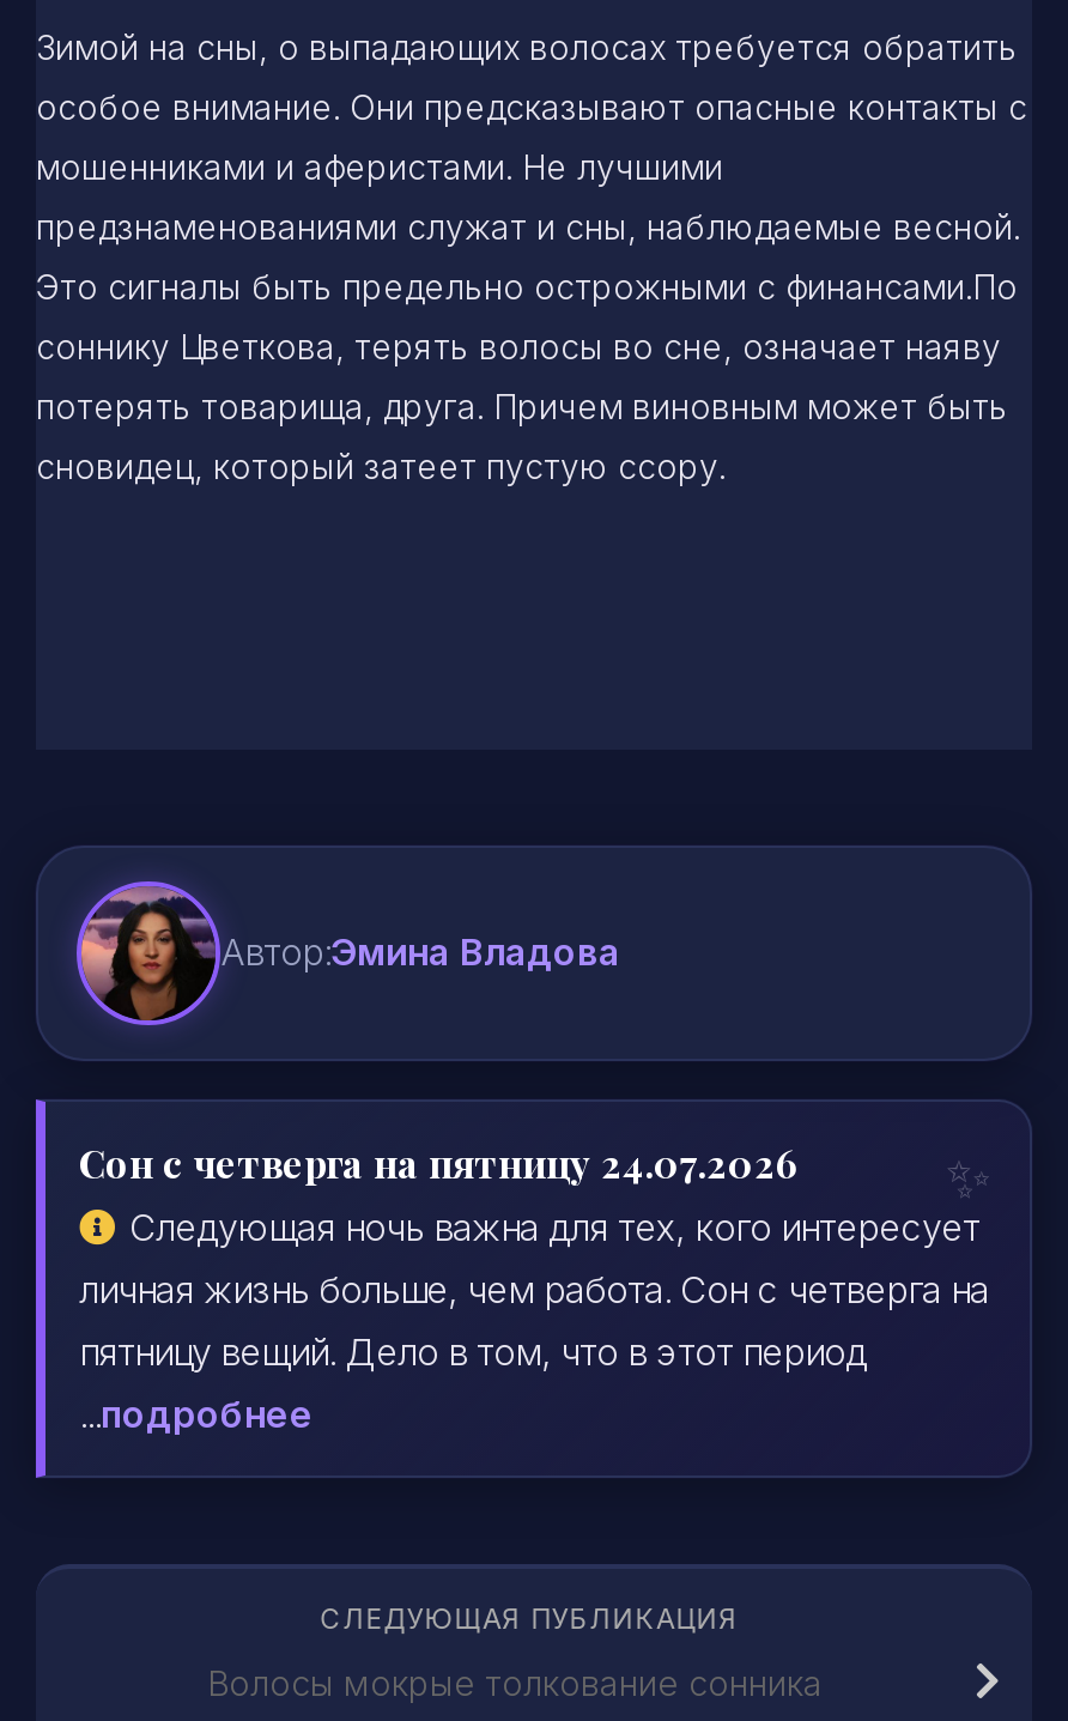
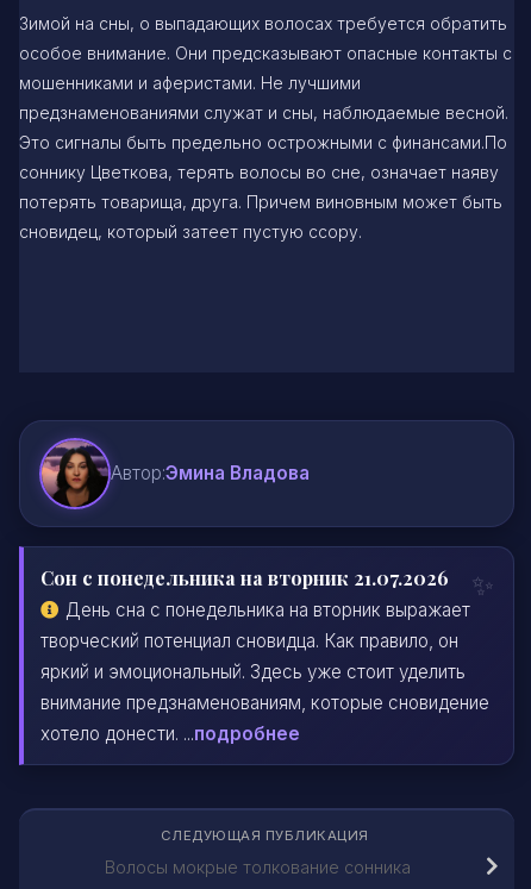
- Сон с четверга на пятницу 24.07.2026
- Следующая ночь важна для тех, кого интересует
- личная жизнь больше, чем работа. Сон с четверга на
- пятницу вещий. Дело в том, что в этот период
- ...подробнее
+ Сон с понедельника на вторник 21.07.2026
+ День сна с понедельника на вторник выражает
+ творческий потенциал сновидца. Как правило, он
+ яркий и эмоциональный. Здесь уже стоит уделить
+ внимание предзнаменованиям, которые сновидение
+ хотело донести. ...подробнее
